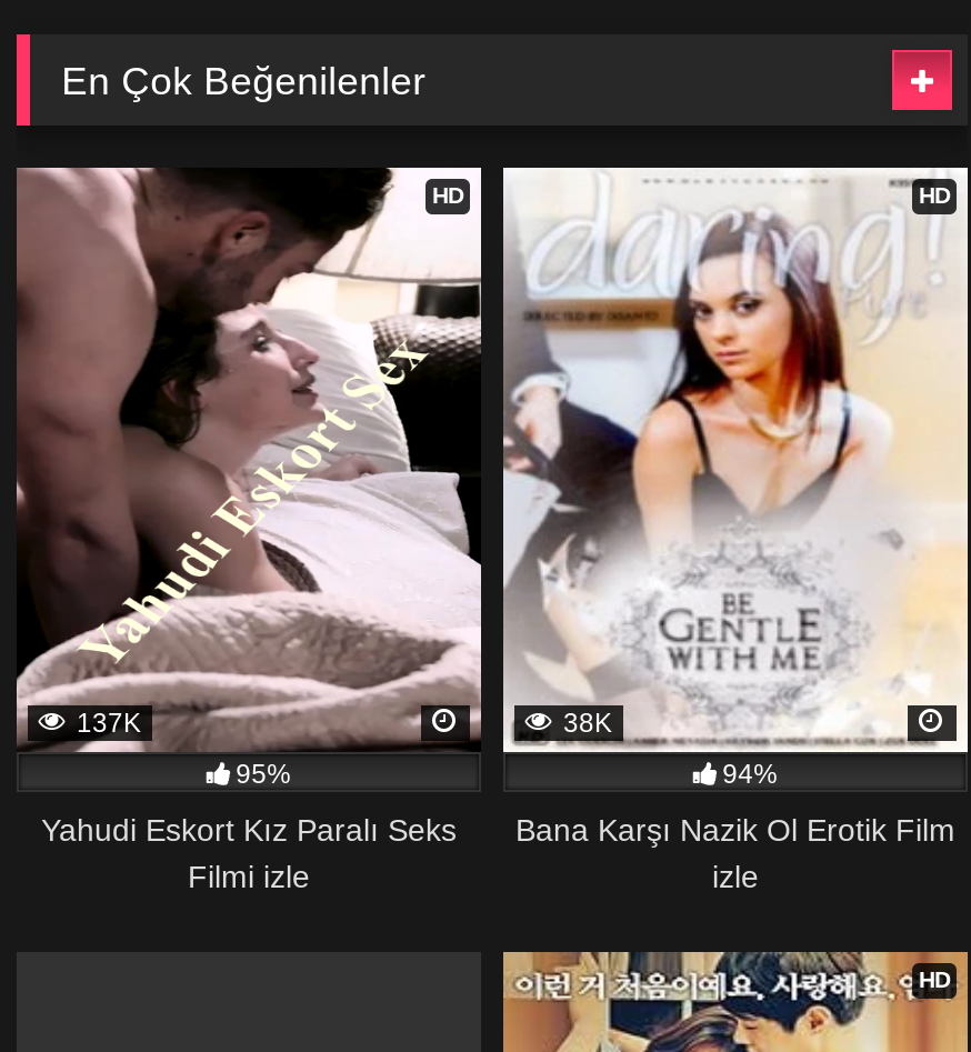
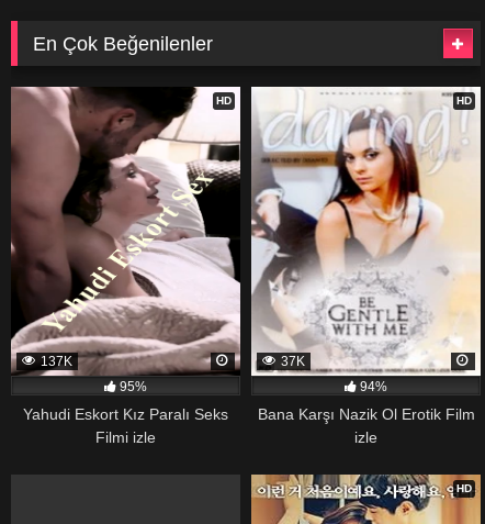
- 38K
+ 37K
